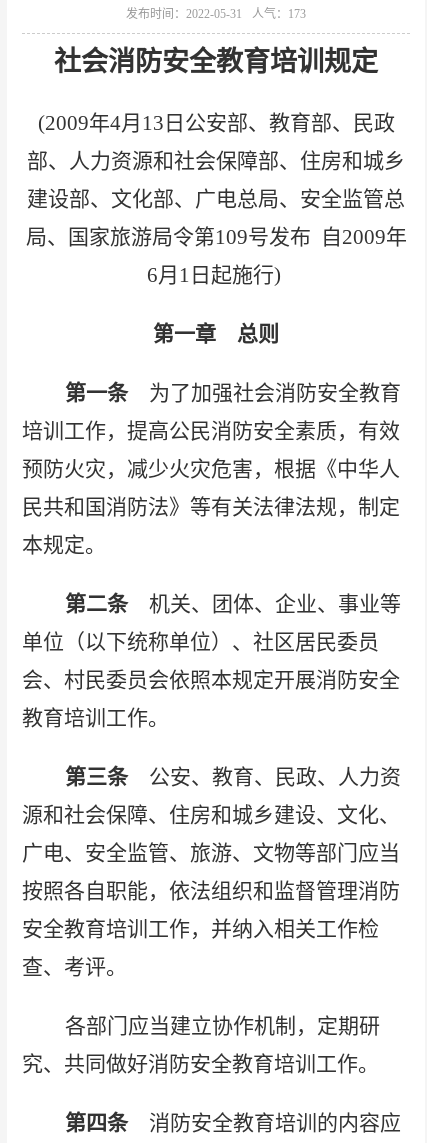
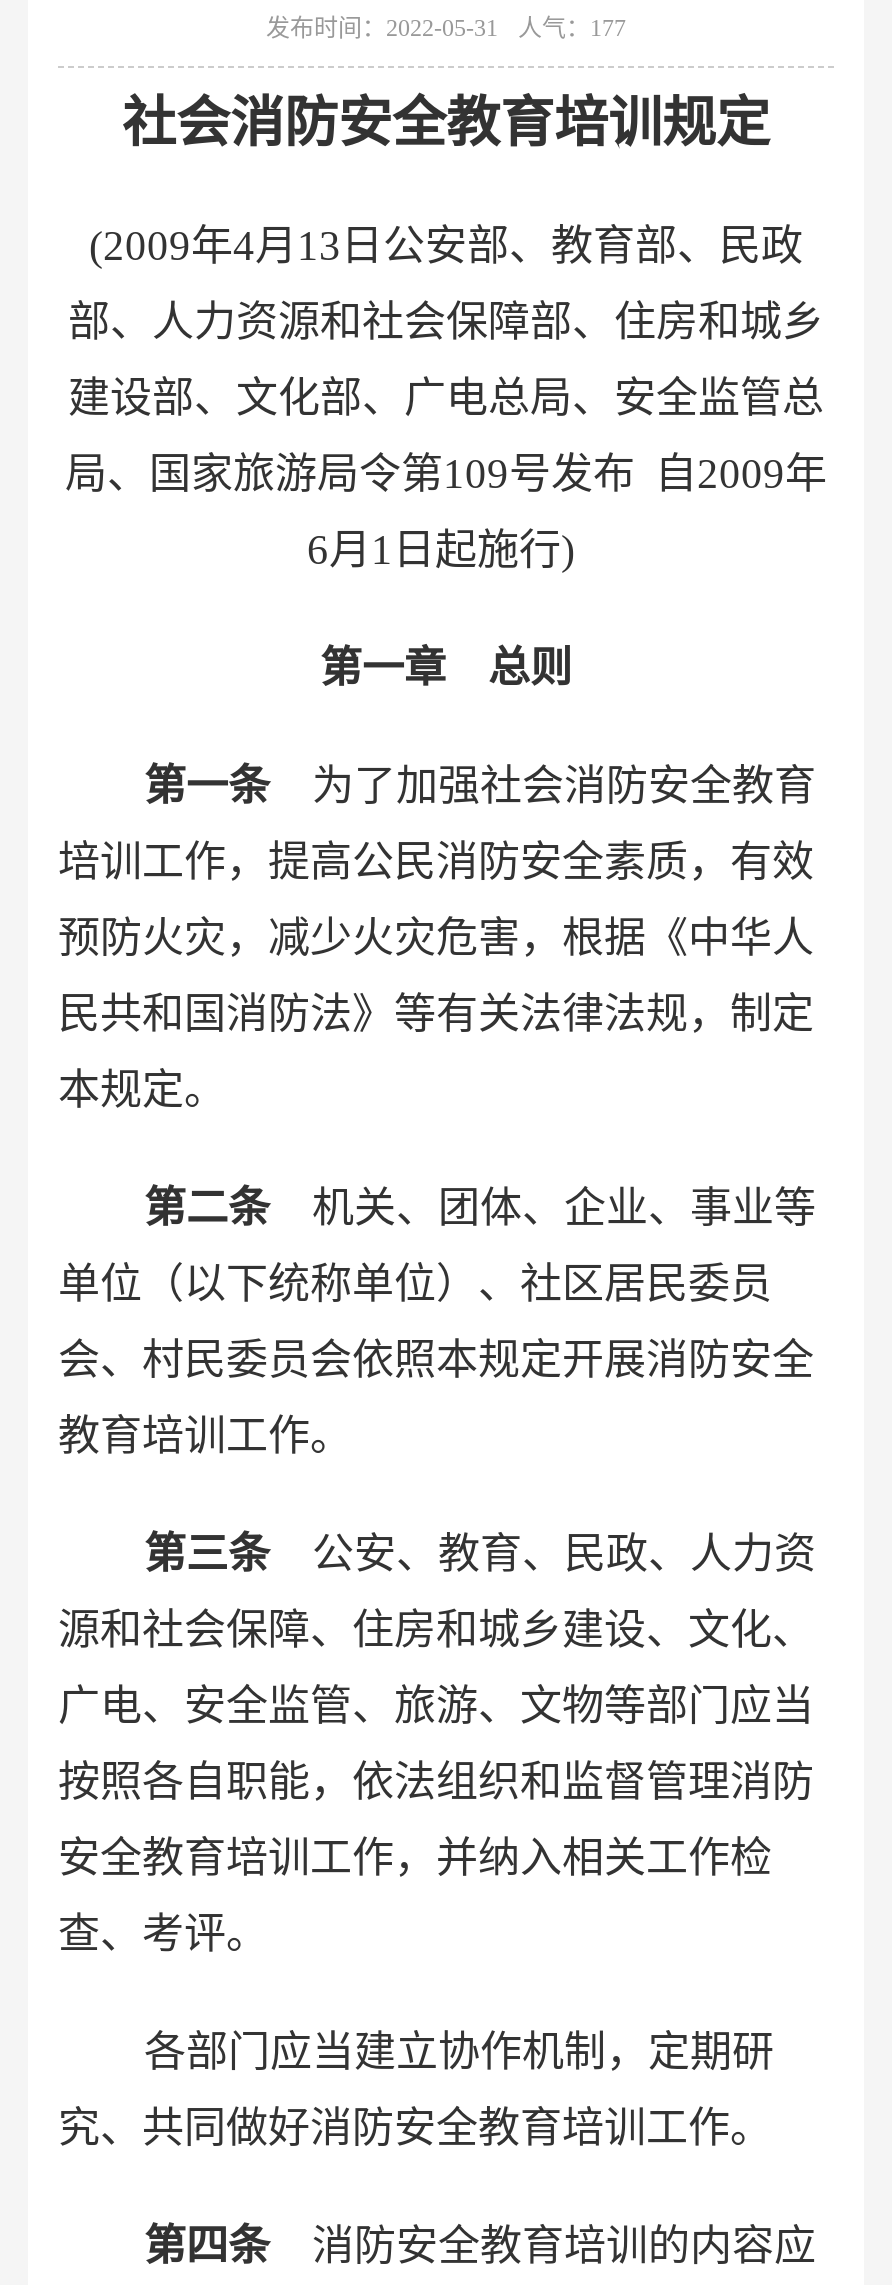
- 发布时间：2022-05-31 人气：173
+ 发布时间：2022-05-31 人气：177
